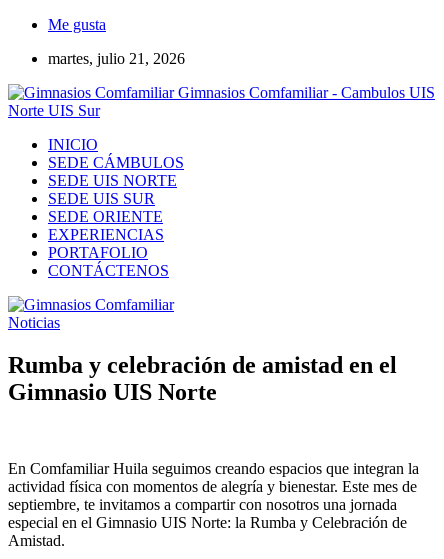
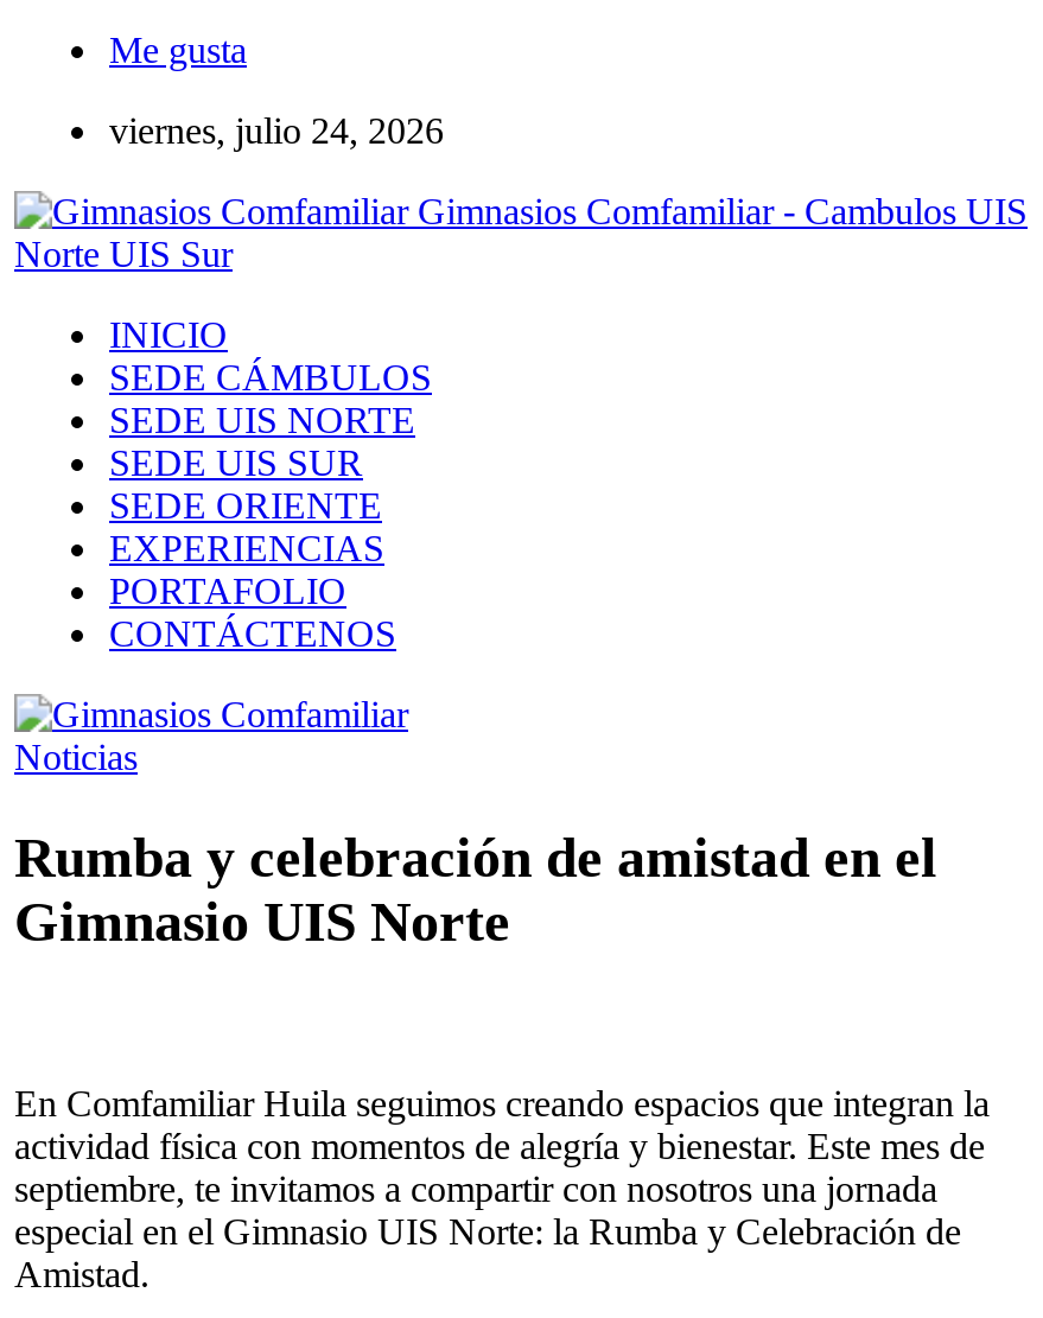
- martes, julio 21, 2026
+ viernes, julio 24, 2026
